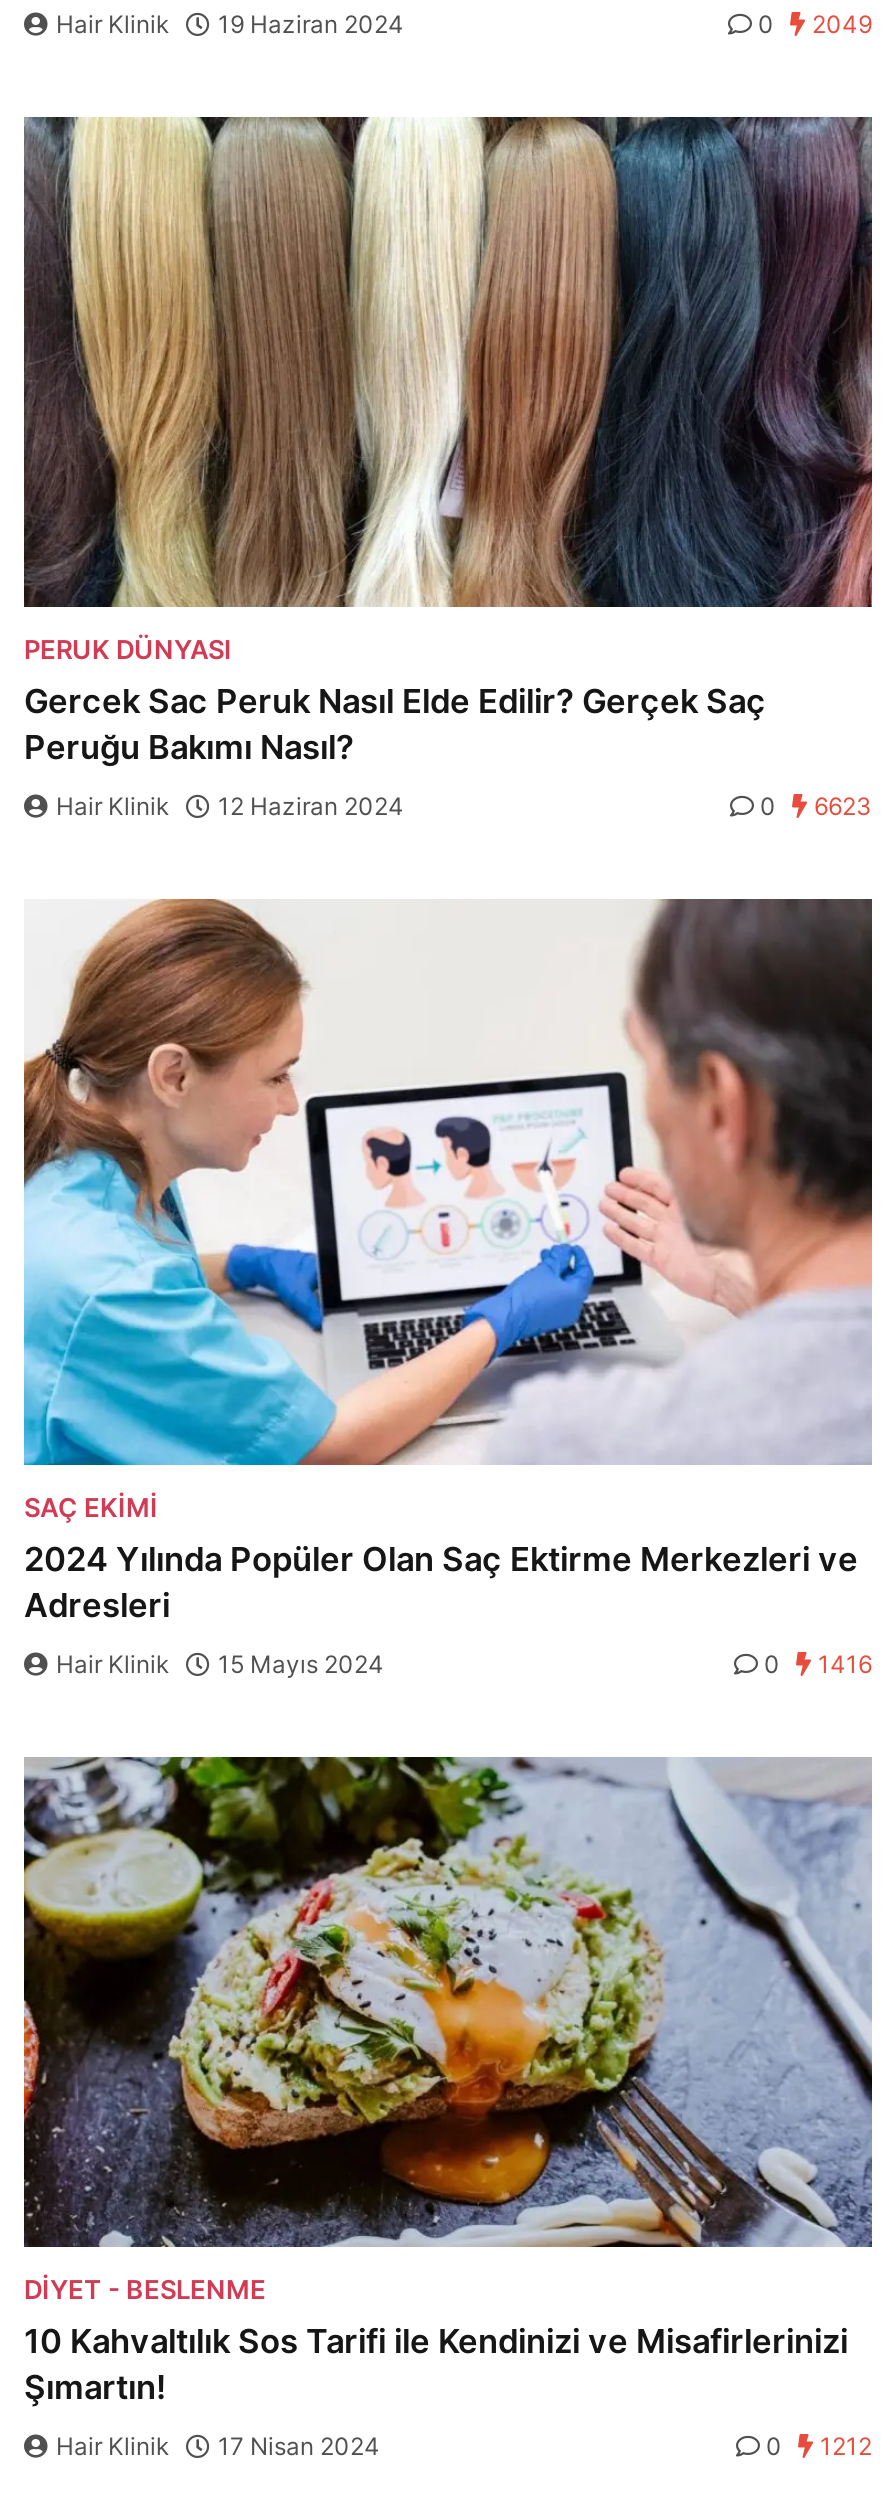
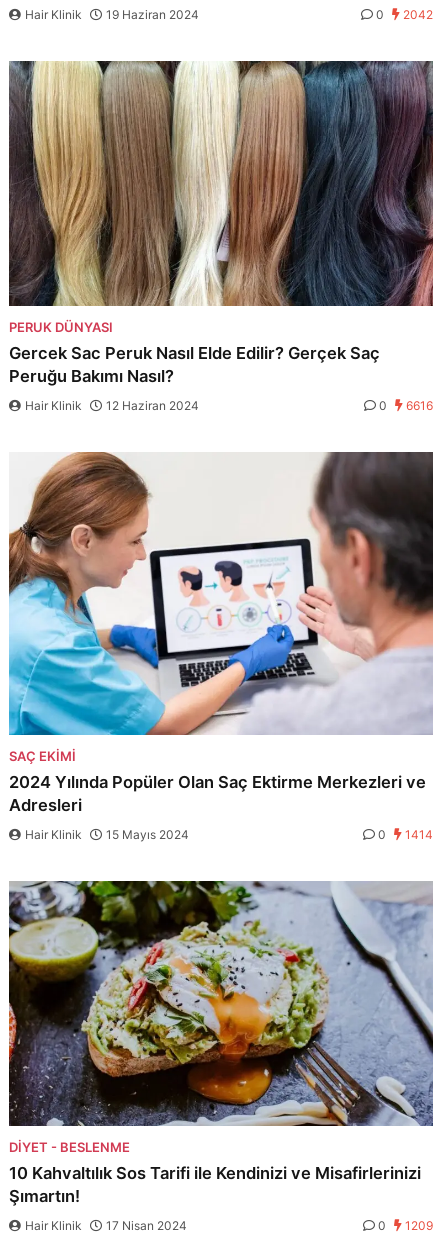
- 0 2049
+ 0 2042

- 0 6623
+ 0 6616

- 0 1416
+ 0 1414

- 0 1212
+ 0 1209
